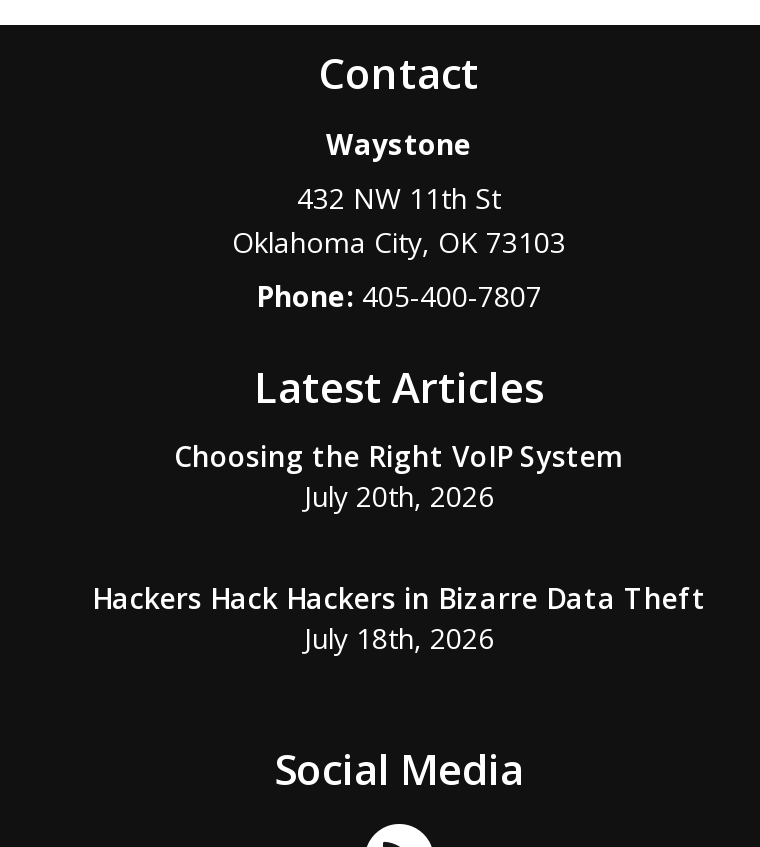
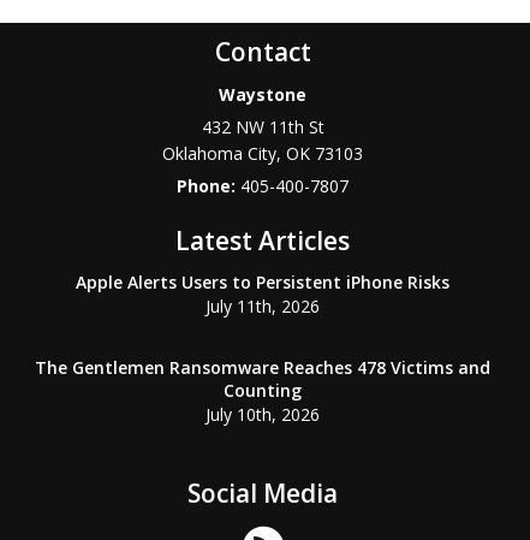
- Choosing the Right VoIP System
- July 20th, 2026
+ Apple Alerts Users to Persistent iPhone Risks
+ July 11th, 2026

- Hackers Hack Hackers in Bizarre Data Theft
- July 18th, 2026
+ The Gentlemen Ransomware Reaches 478 Victims and
+ Counting
+ July 10th, 2026
